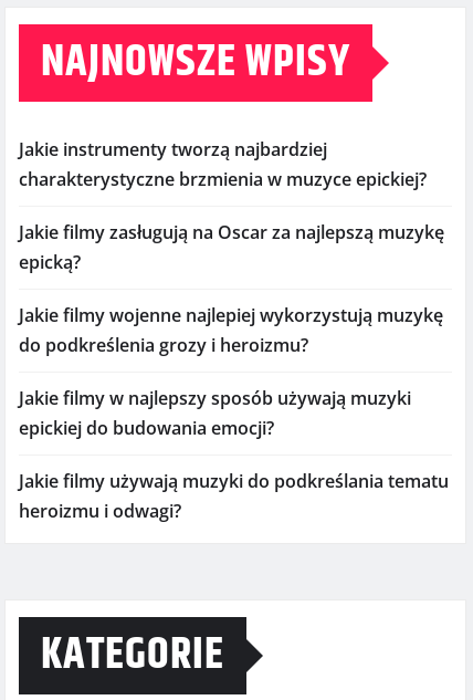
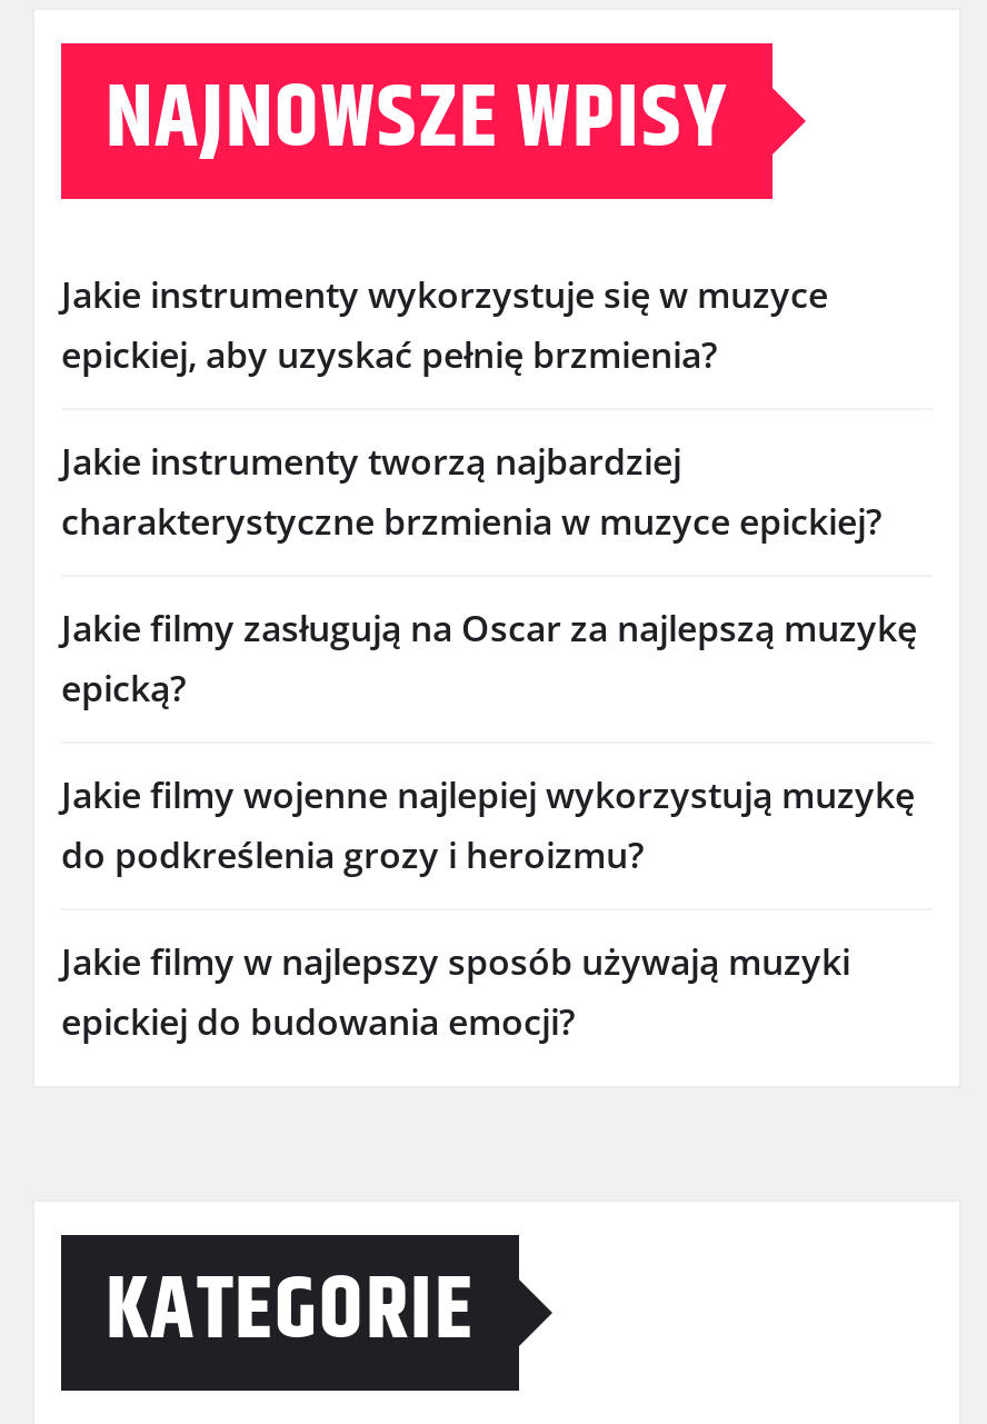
+ Jakie instrumenty wykorzystuje się w muzyce
+ epickiej, aby uzyskać pełnię brzmienia?

moved down: Jakie instrumenty tworzą najbardziej | charakterystyczne brzmienia w muzyce epickiej? | Jakie filmy zasługują na Oscar za najlepszą muzykę | epicką? | Jakie filmy wojenne najlepiej wykorzystują muzykę | do podkreślenia grozy i heroizmu? | Jakie filmy w najlepszy sposób używają muzyki | epickiej do budowania emocji?

- Jakie filmy używają muzyki do podkreślania tematu
- heroizmu i odwagi?
